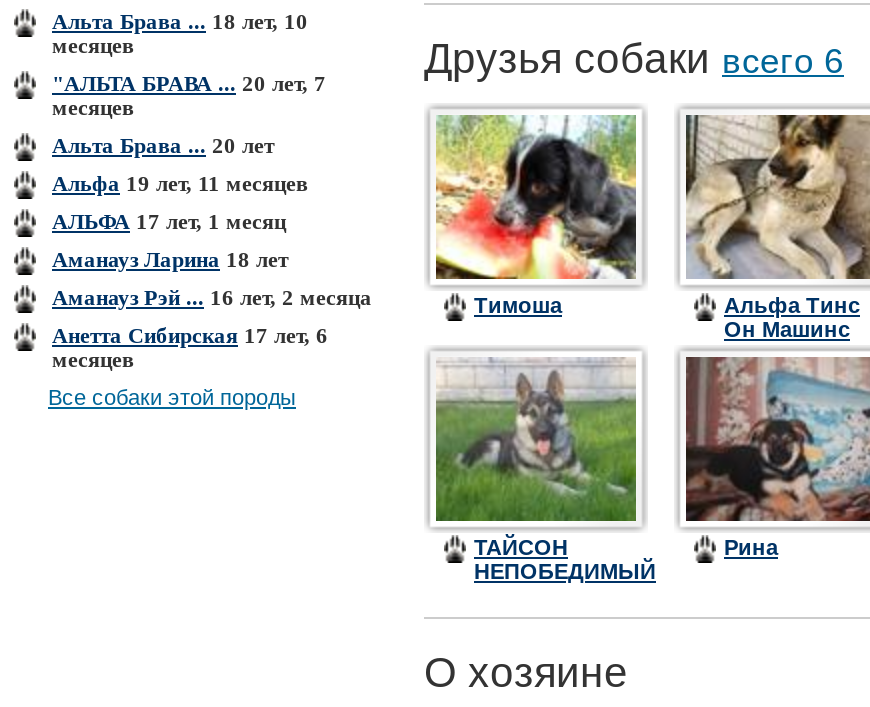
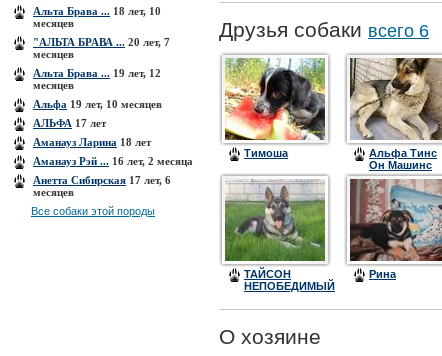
- Альта Брава ... 20 лет
+ Альта Брава ... 19 лет, 12
+ месяцев

- Альфа 19 лет, 11 месяцев
+ Альфа 19 лет, 10 месяцев

- АЛЬФА 17 лет, 1 месяц
+ АЛЬФА 17 лет
